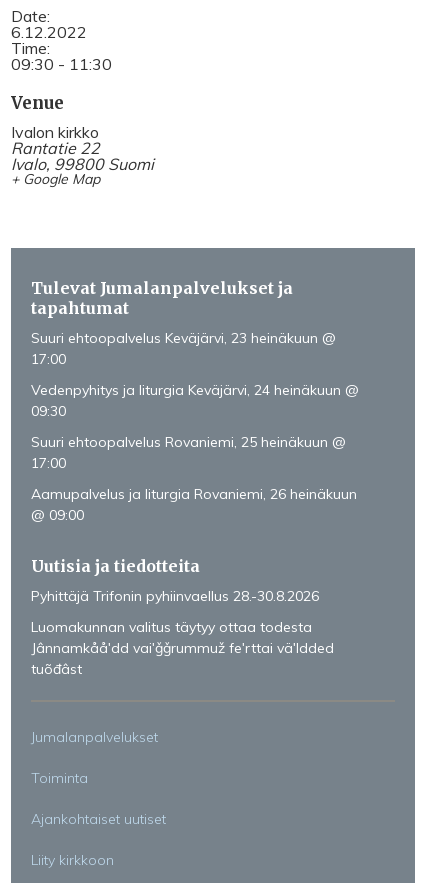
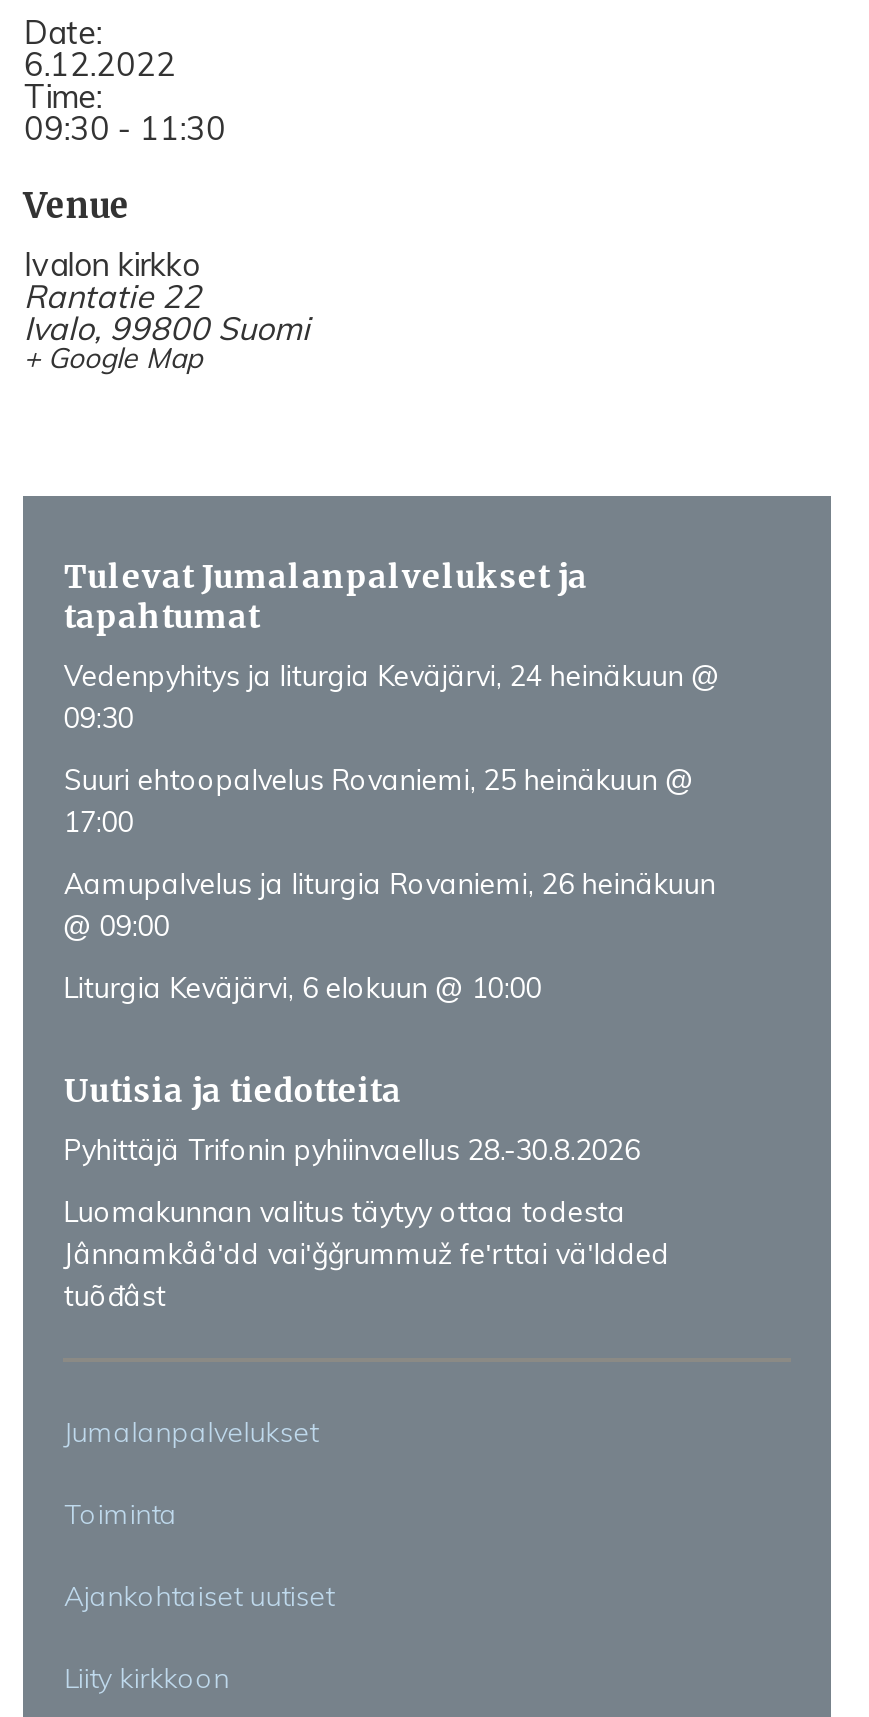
- Suuri ehtoopalvelus Keväjärvi, 23 heinäkuun @
- 17:00

moved up: Vedenpyhitys ja liturgia Keväjärvi, 24 heinäkuun @ | 09:30 | Suuri ehtoopalvelus Rovaniemi, 25 heinäkuun @ | 17:00 | Aamupalvelus ja liturgia Rovaniemi, 26 heinäkuun | @ 09:00

+ Liturgia Keväjärvi, 6 elokuun @ 10:00
